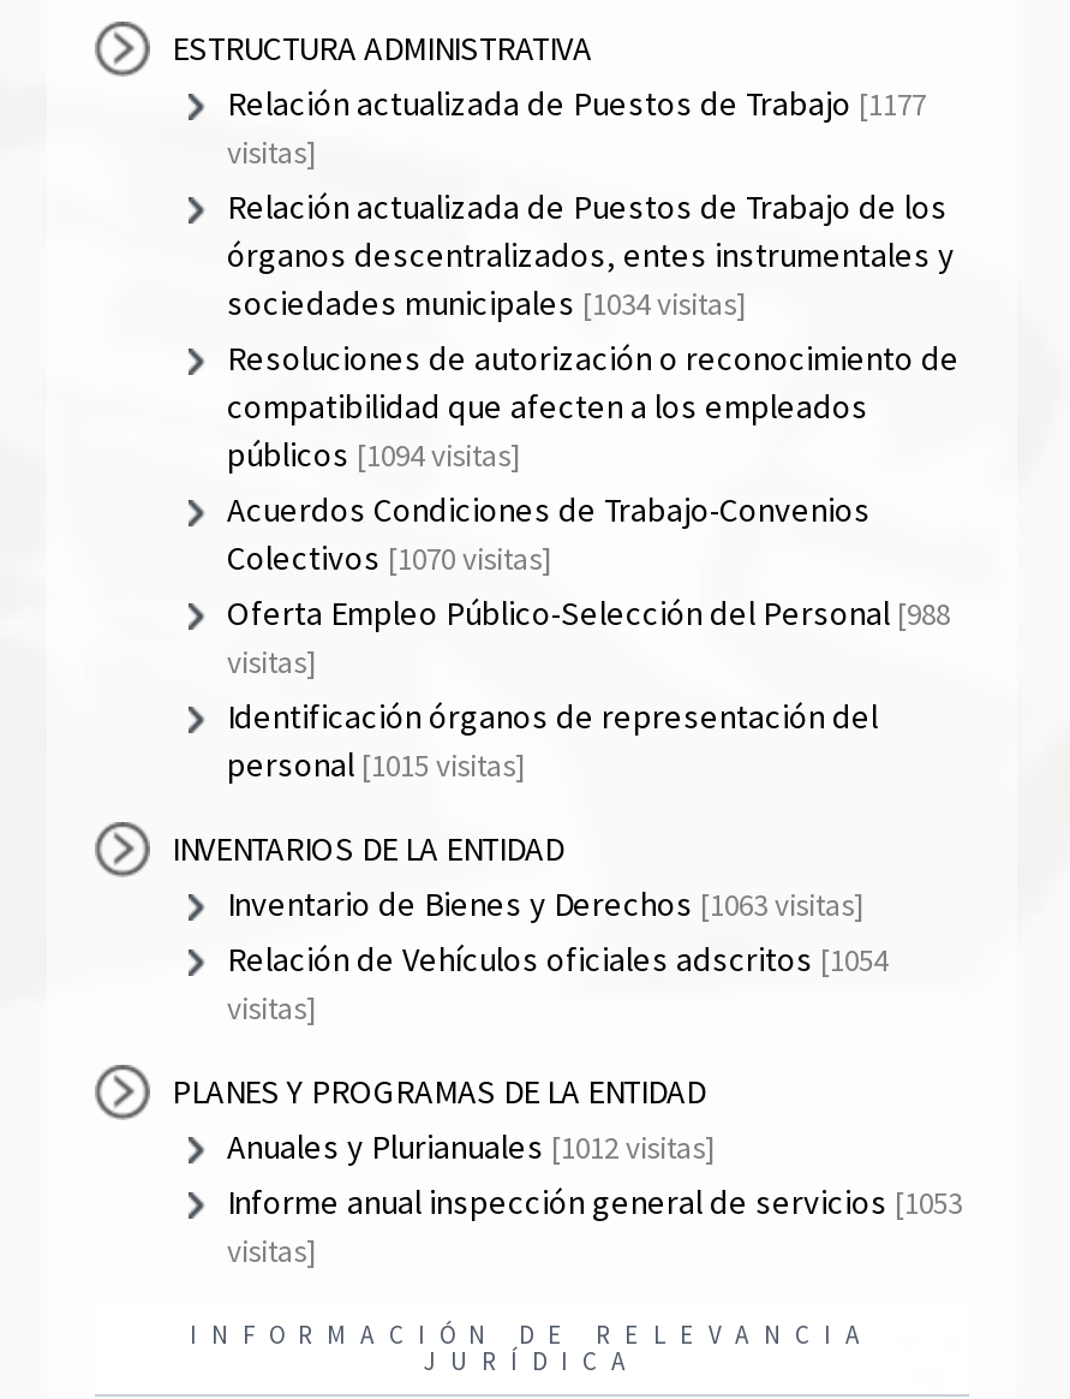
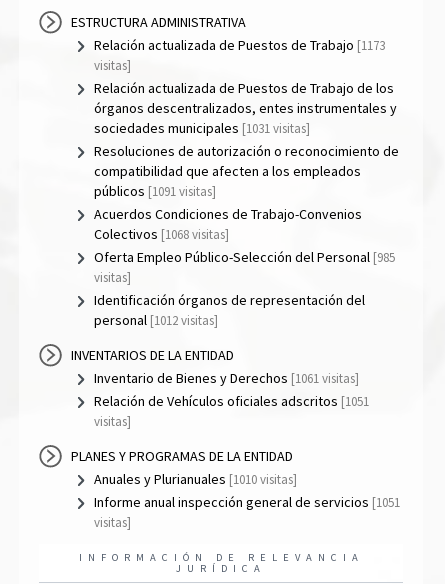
- Relación actualizada de Puestos de Trabajo [1177
+ Relación actualizada de Puestos de Trabajo [1173

- sociedades municipales [1034 visitas]
+ sociedades municipales [1031 visitas]

- públicos [1094 visitas]
+ públicos [1091 visitas]

- Colectivos [1070 visitas]
+ Colectivos [1068 visitas]

- Oferta Empleo Público-Selección del Personal [988
+ Oferta Empleo Público-Selección del Personal [985

- personal [1015 visitas]
+ personal [1012 visitas]

- Inventario de Bienes y Derechos [1063 visitas]
+ Inventario de Bienes y Derechos [1061 visitas]

- Relación de Vehículos oficiales adscritos [1054
+ Relación de Vehículos oficiales adscritos [1051

- Anuales y Plurianuales [1012 visitas]
+ Anuales y Plurianuales [1010 visitas]

- Informe anual inspección general de servicios [1053
+ Informe anual inspección general de servicios [1051
